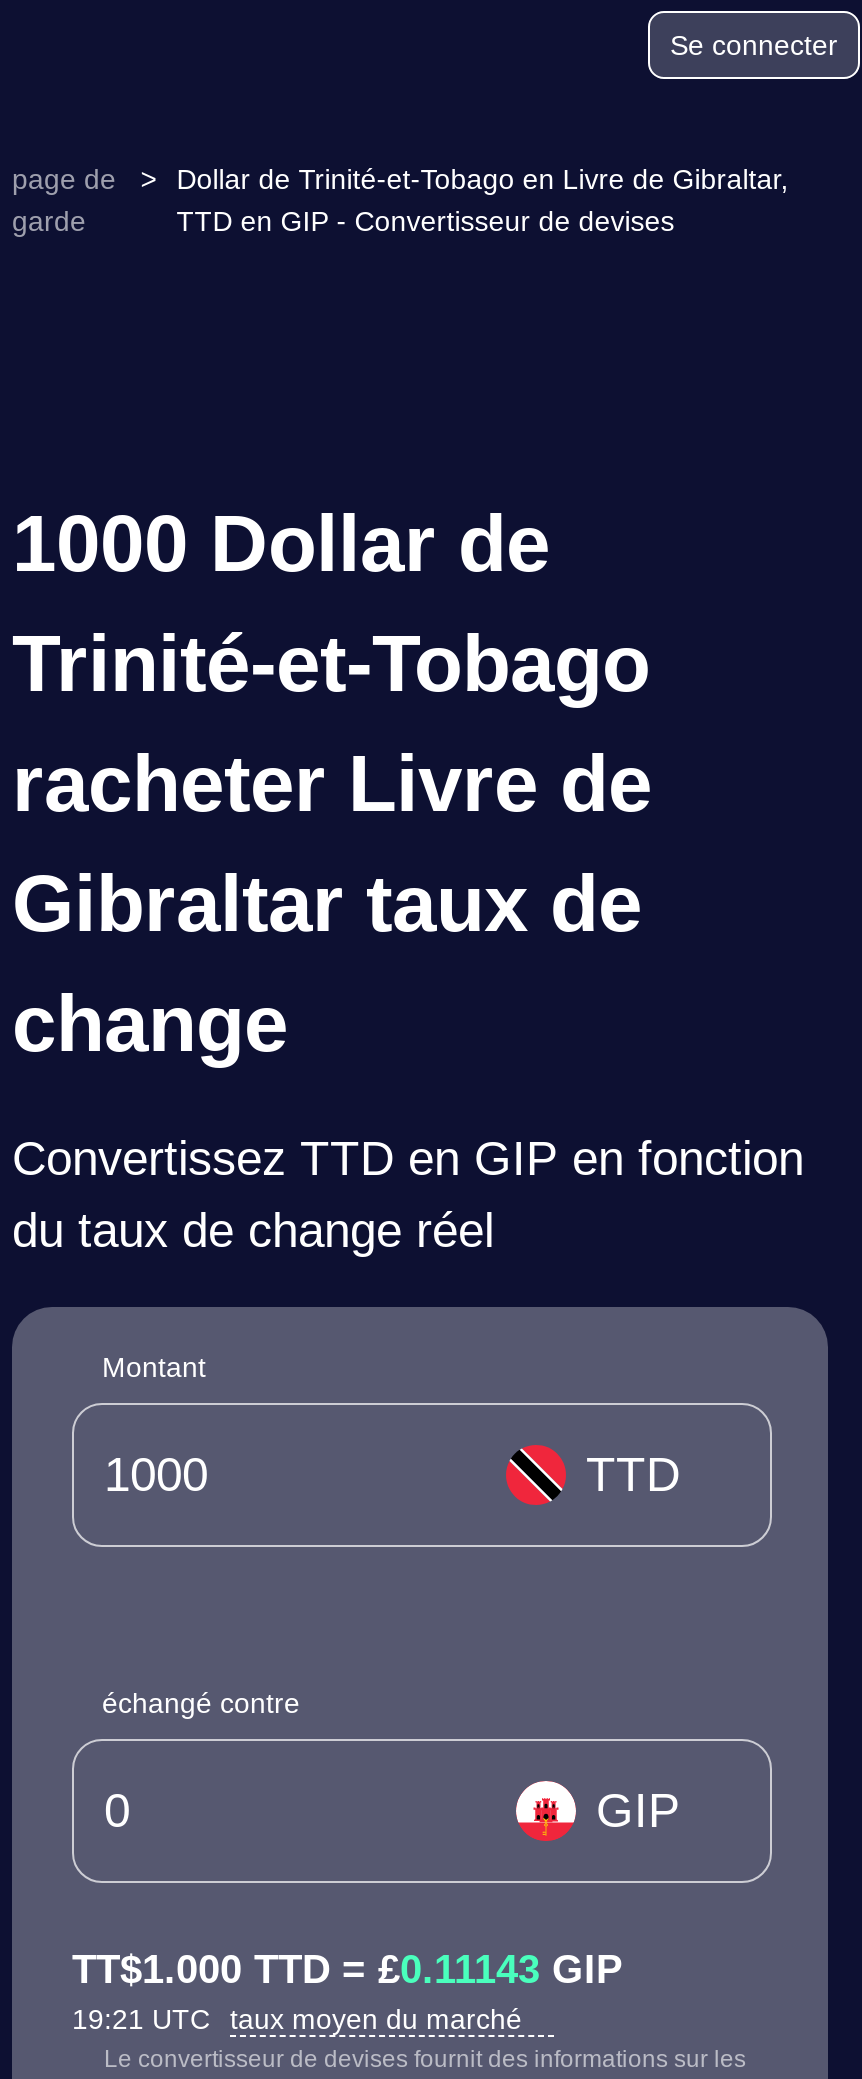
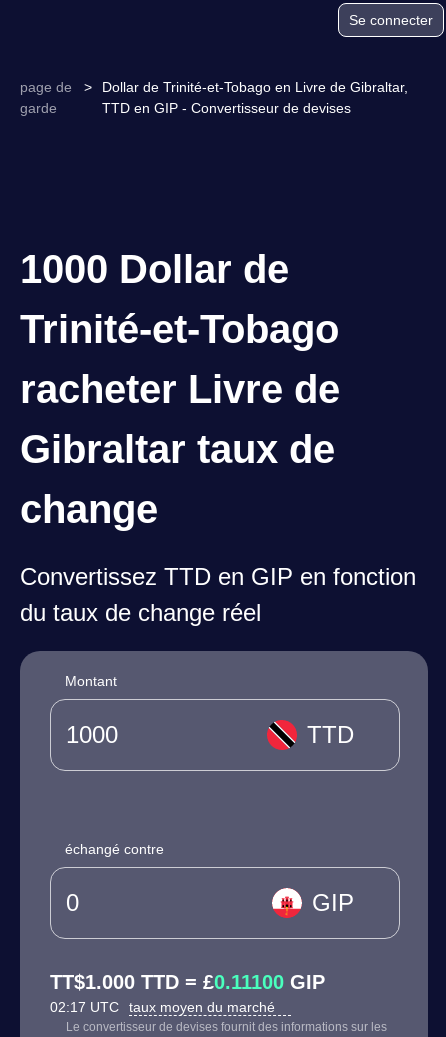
- TT$1.000 TTD = £0.11143 GIP
+ TT$1.000 TTD = £0.11100 GIP

- 19:21 UTC taux moyen du marché
+ 02:17 UTC taux moyen du marché
